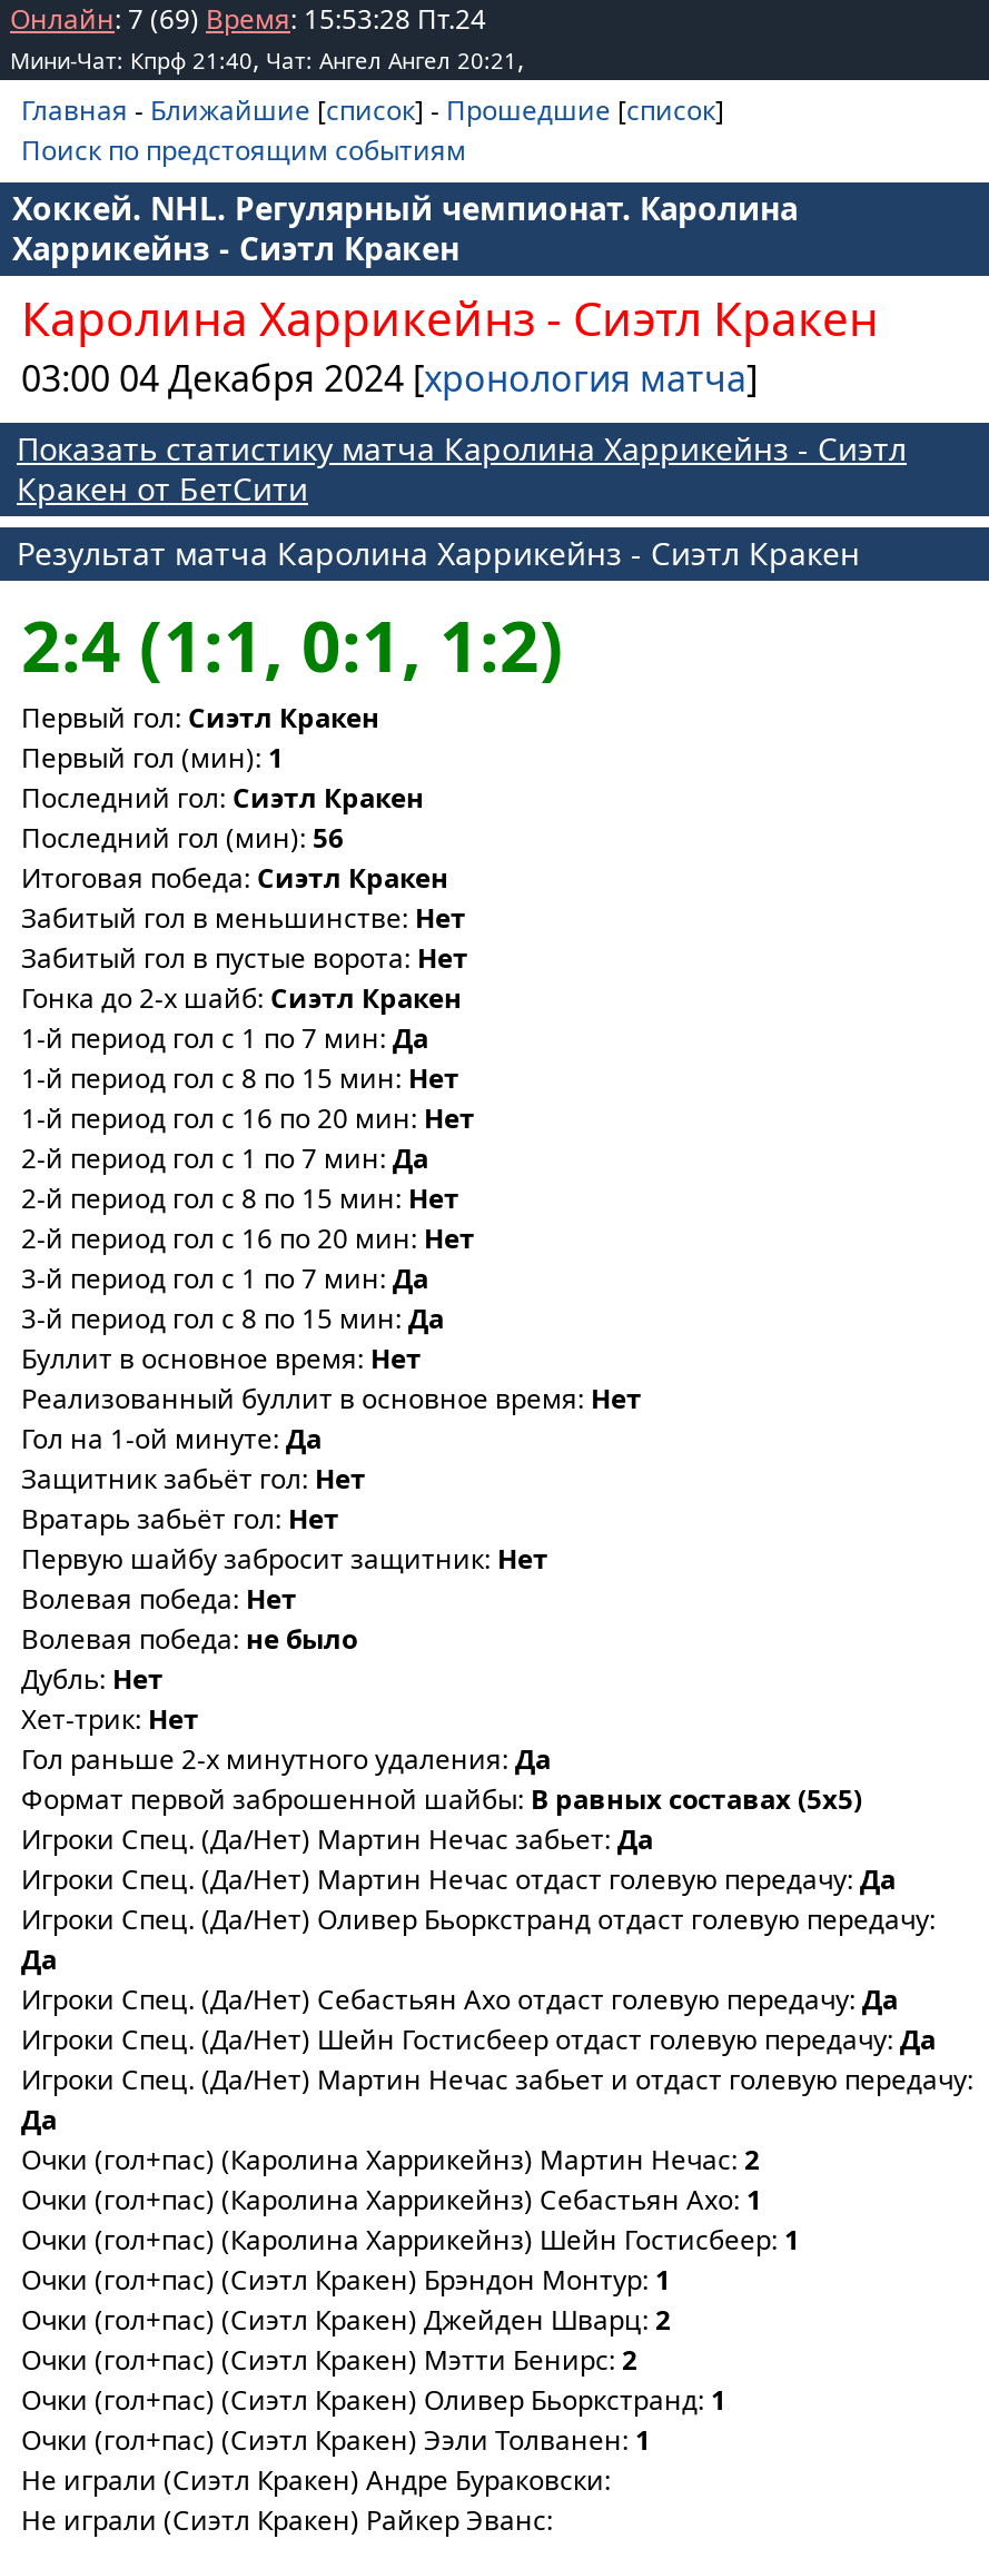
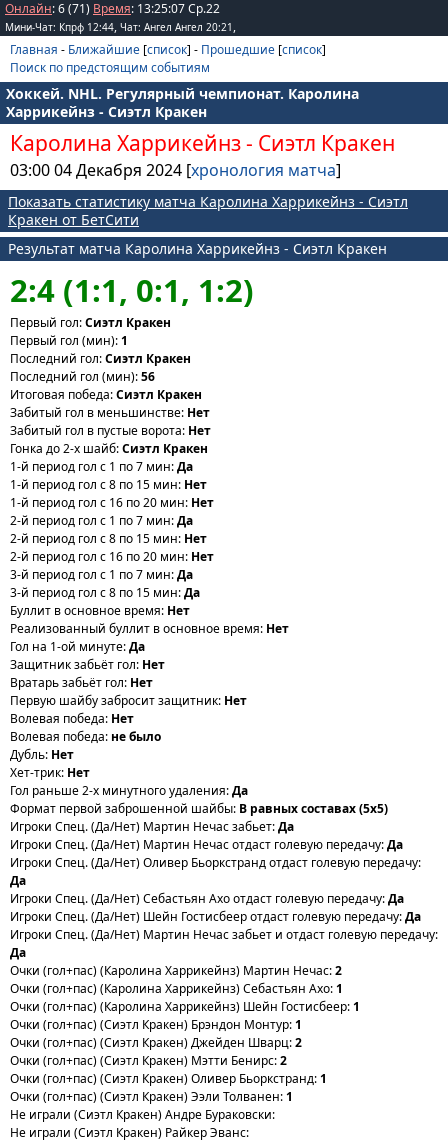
- Онлайн: 7 (69) Время: 15:53:28 Пт.24
+ Онлайн: 6 (71) Время: 13:25:07 Ср.22

- Мини-Чат: Кпрф 21:40, Чат: Ангел Ангел 20:21,
+ Мини-Чат: Кпрф 12:44, Чат: Ангел Ангел 20:21,
